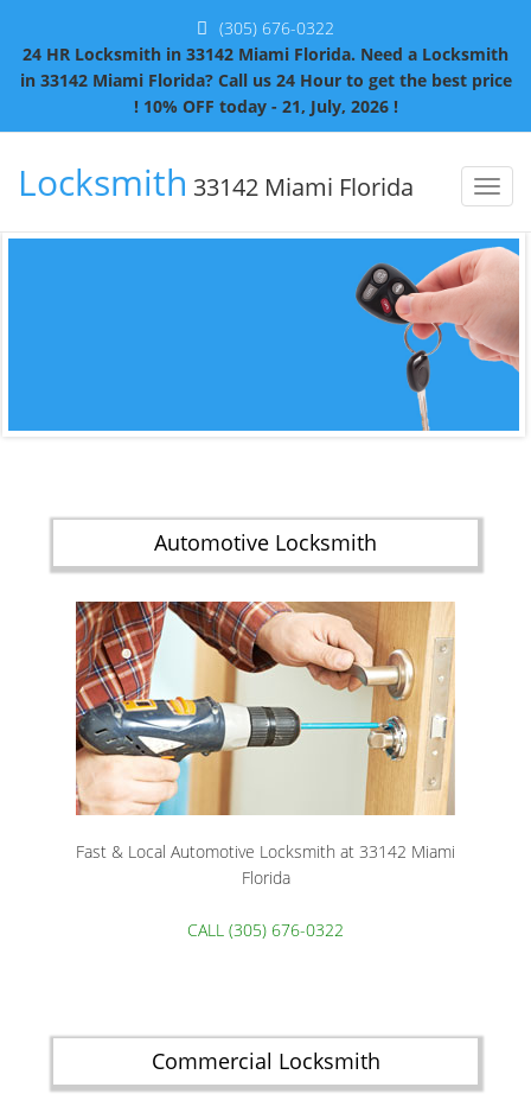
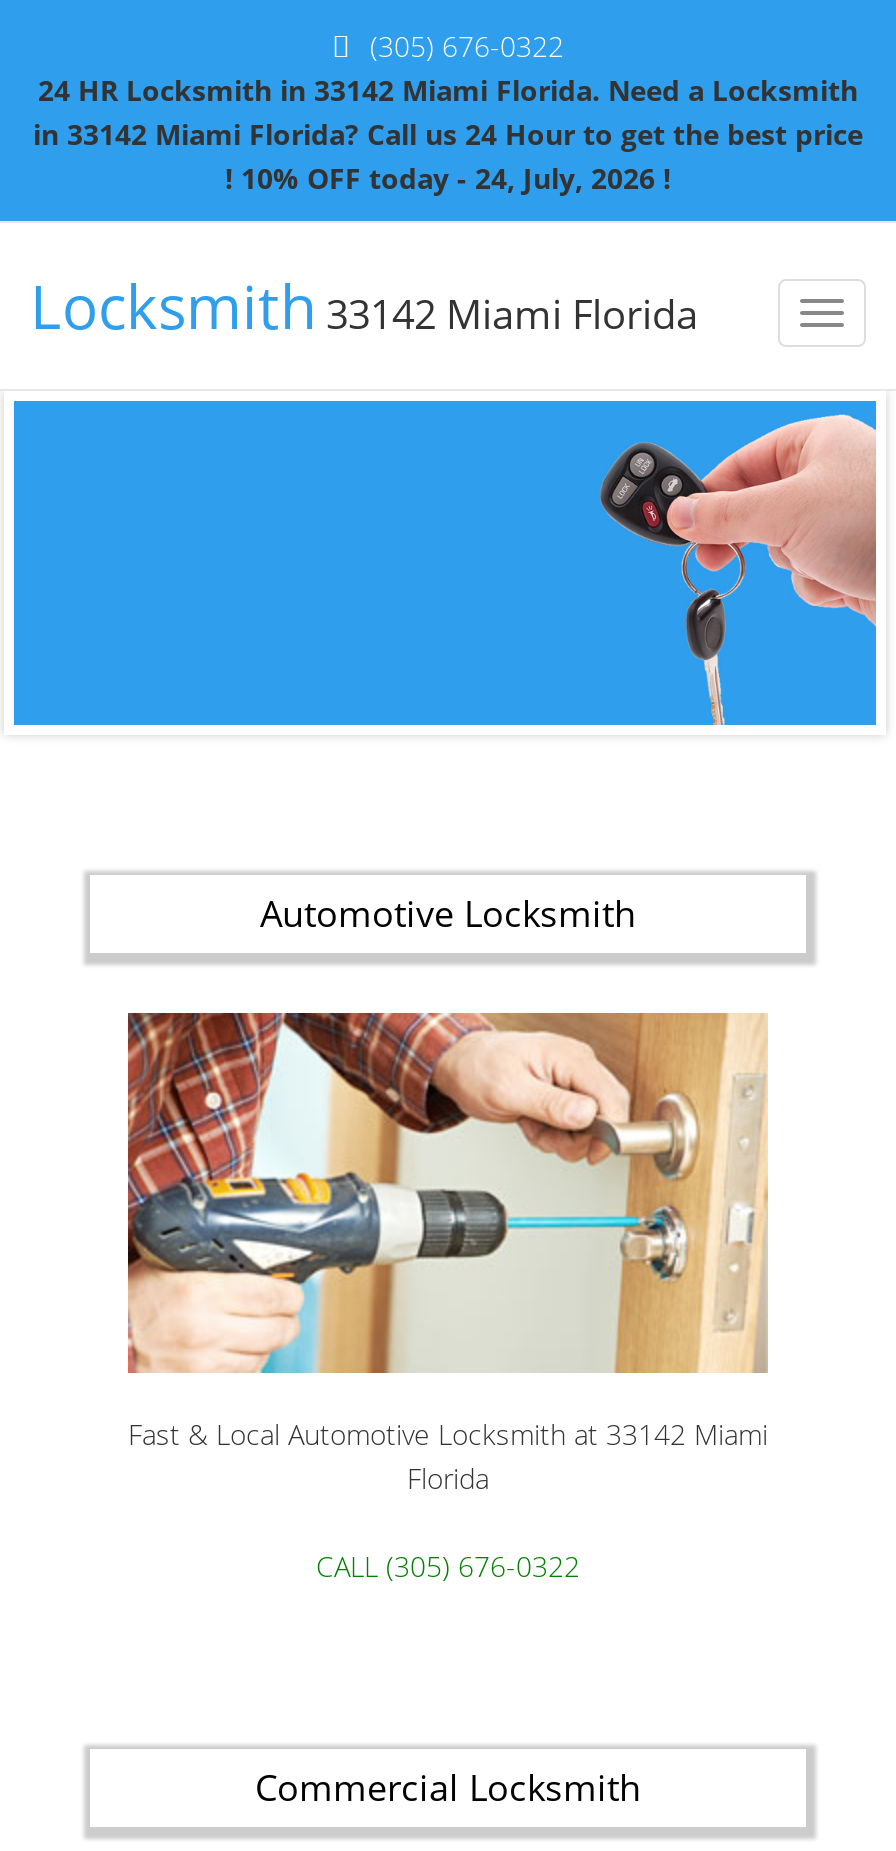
- ! 10% OFF today - 21, July, 2026 !
+ ! 10% OFF today - 24, July, 2026 !
